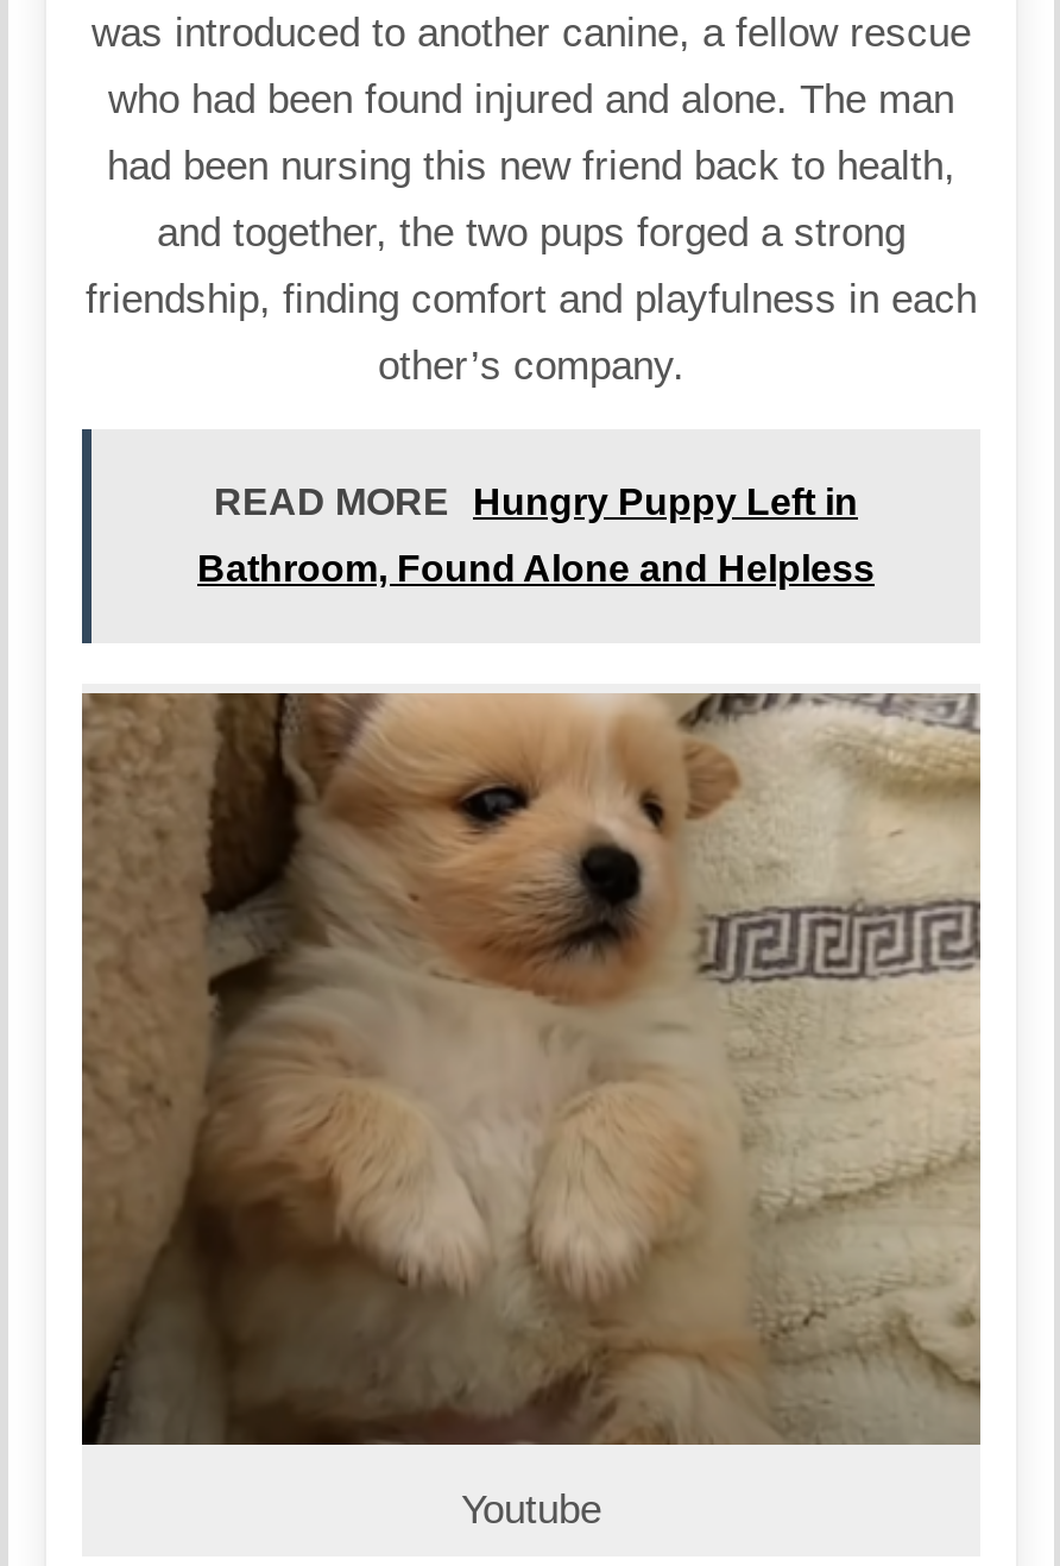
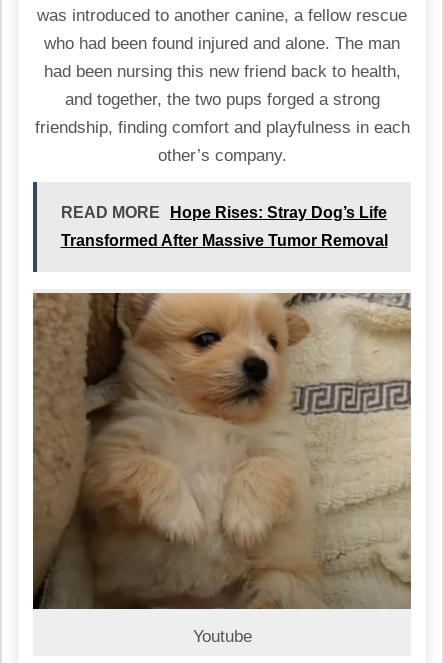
- READ MORE Hungry Puppy Left in
+ READ MORE Hope Rises: Stray Dog’s Life

- Bathroom, Found Alone and Helpless
+ Transformed After Massive Tumor Removal
